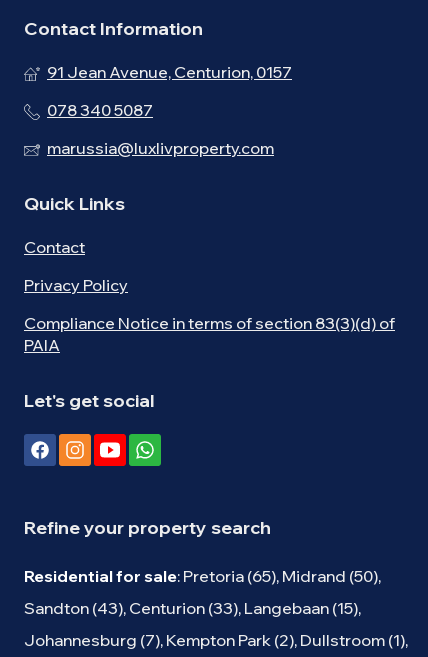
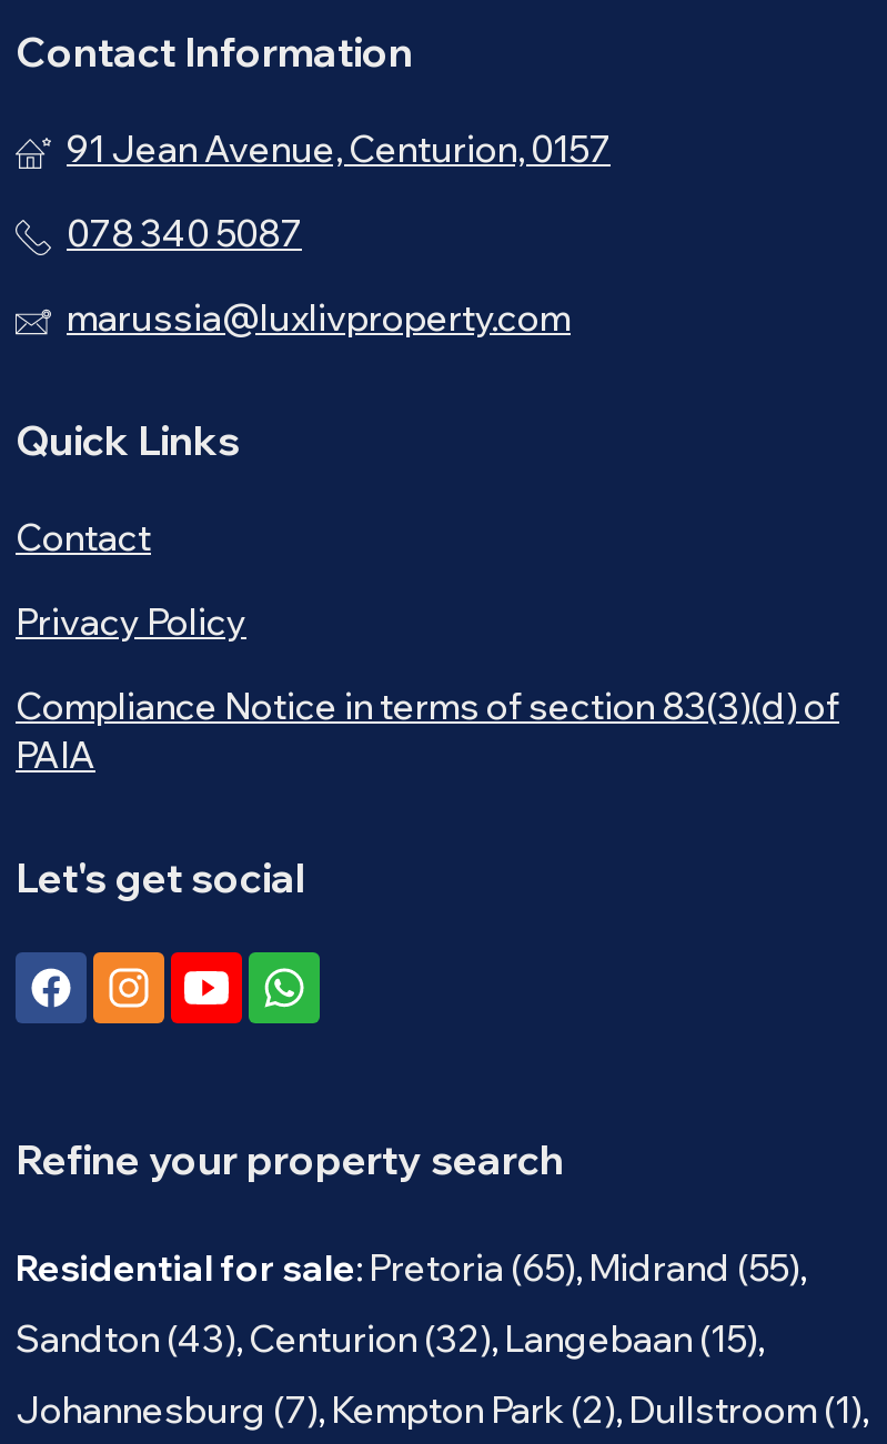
- Residential for sale: Pretoria (65), Midrand (50),
+ Residential for sale: Pretoria (65), Midrand (55),

- Sandton (43), Centurion (33), Langebaan (15),
+ Sandton (43), Centurion (32), Langebaan (15),
